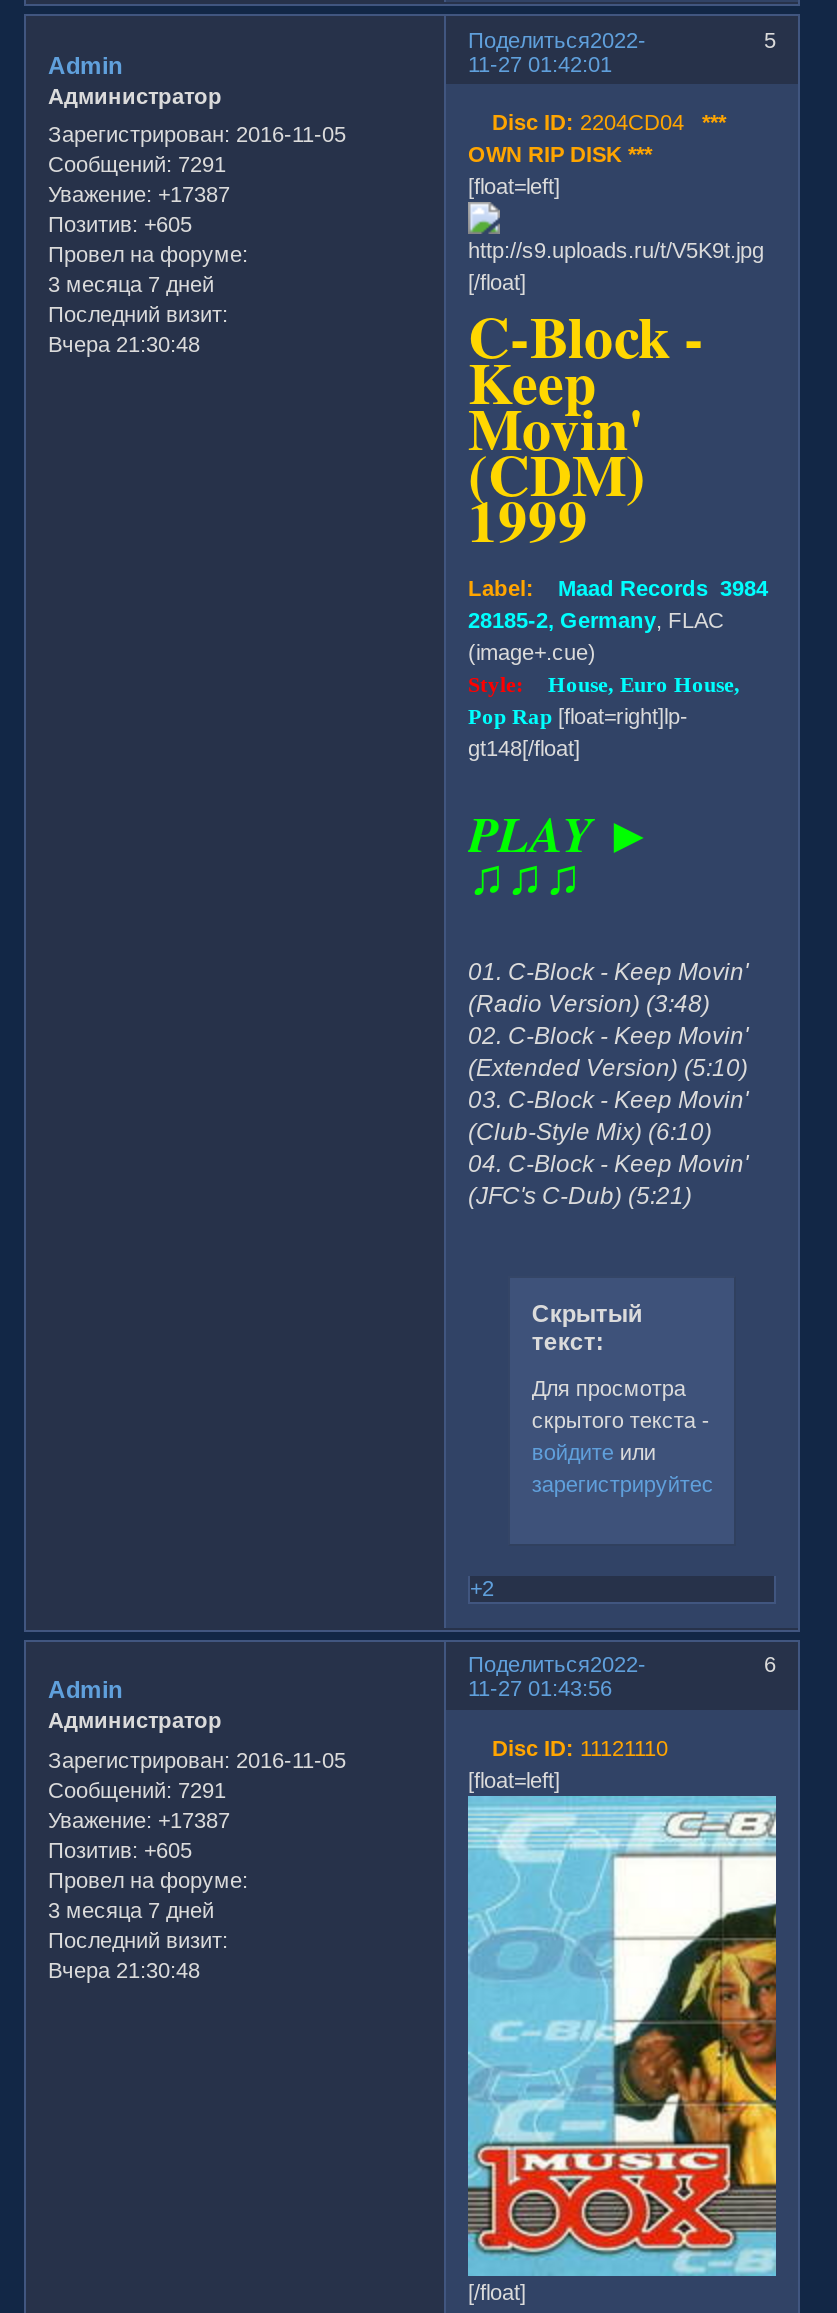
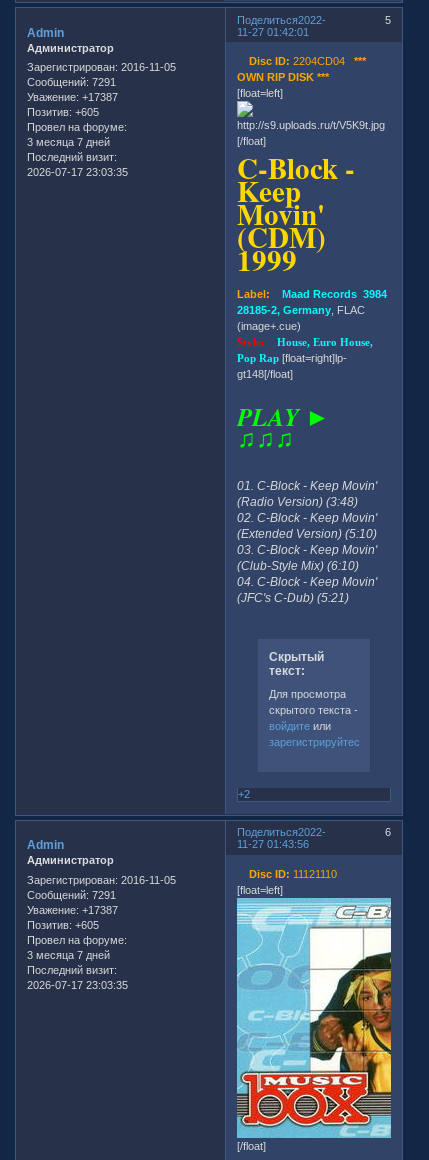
- Вчера 21:30:48
+ 2026-07-17 23:03:35

- Вчера 21:30:48
+ 2026-07-17 23:03:35
